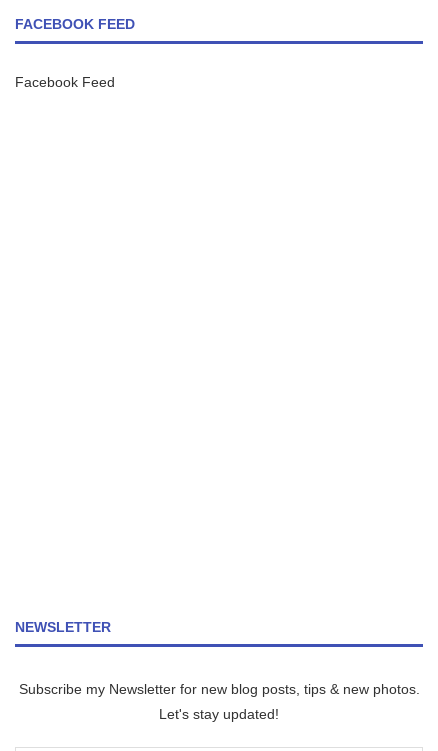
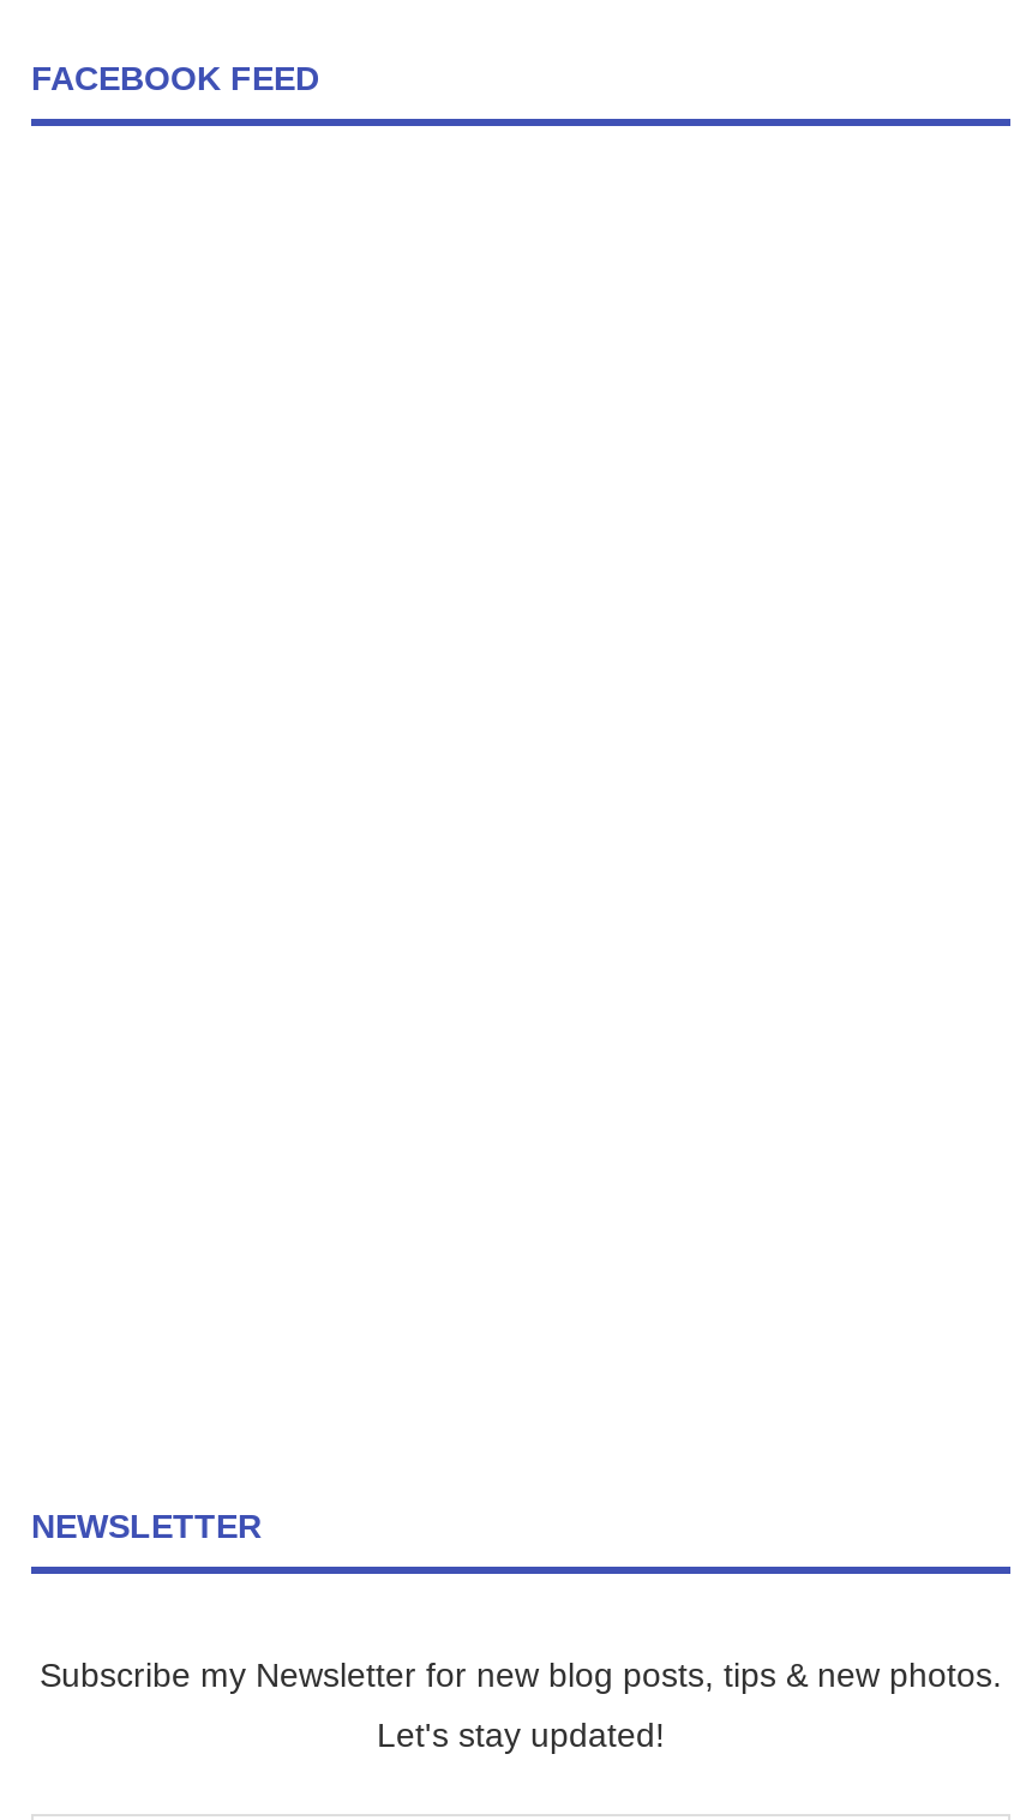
- Facebook Feed
